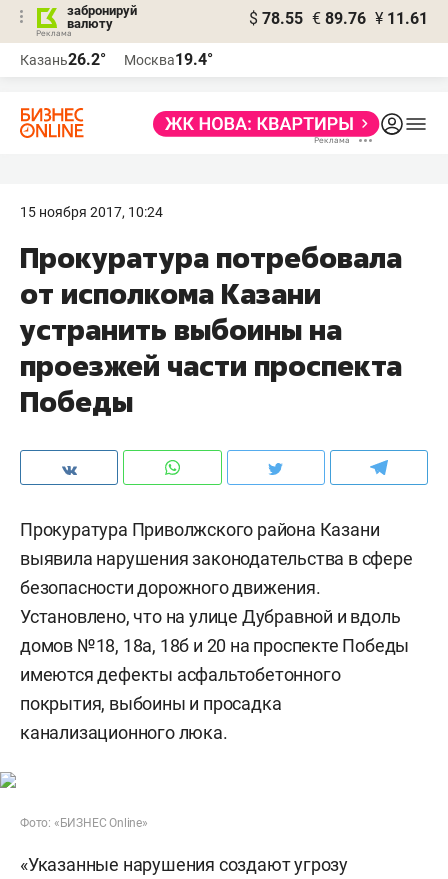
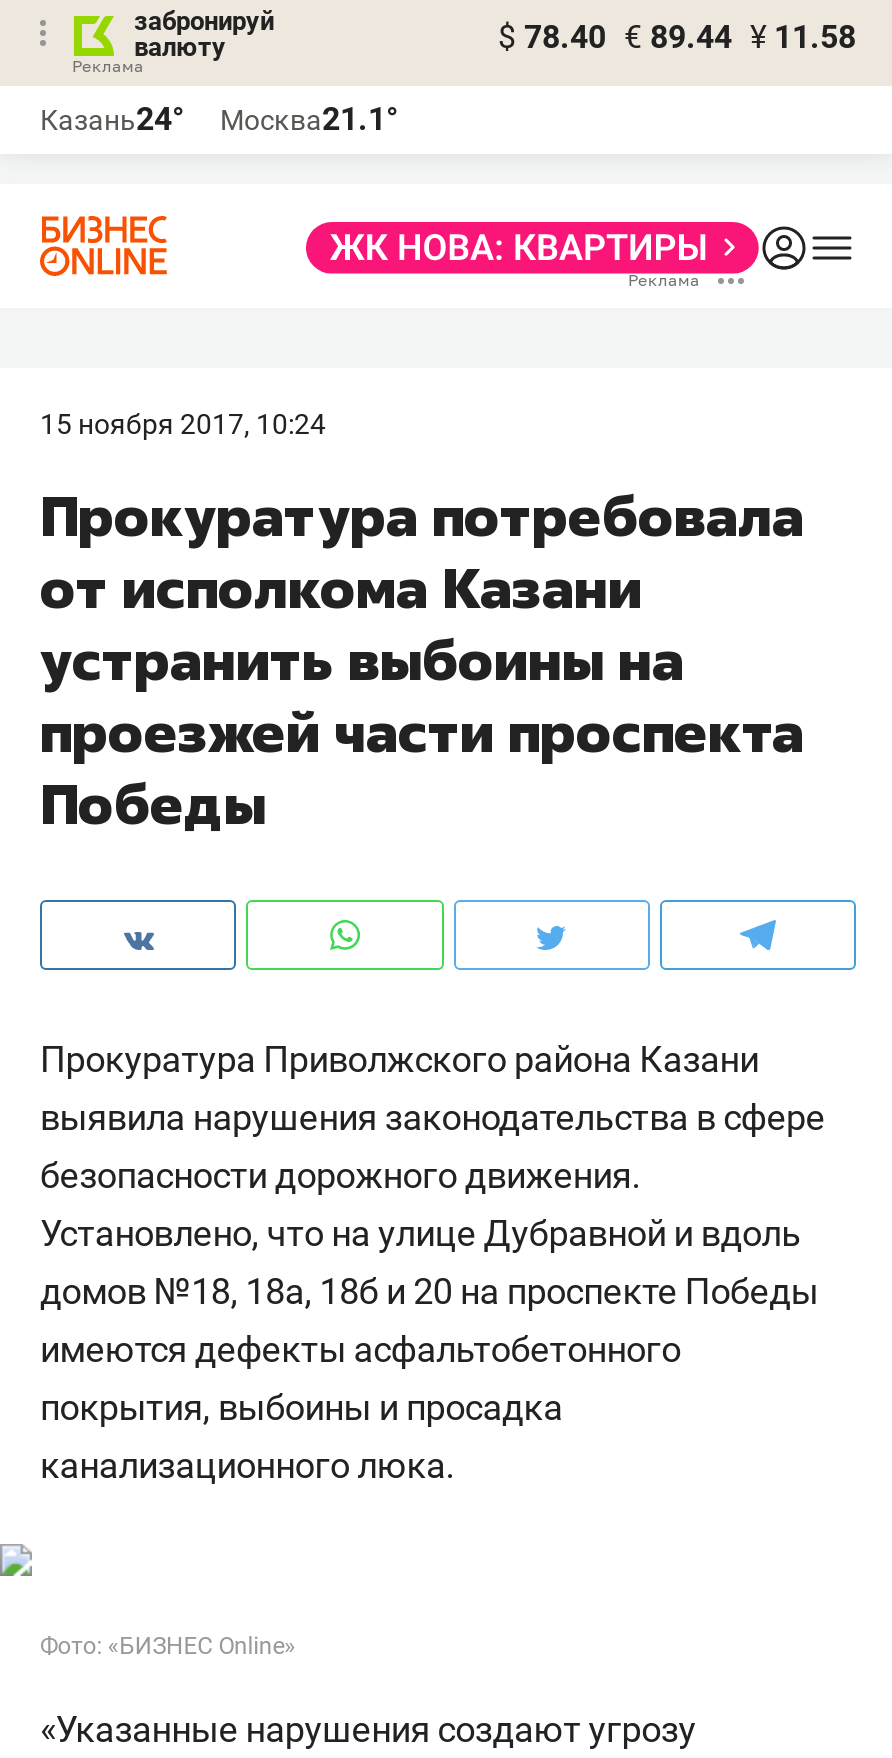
- $ 78.55 € 89.76 ¥ 11.61
+ $ 78.40 € 89.44 ¥ 11.58

- Казань26.2°
+ Казань24°

- Москва19.4°
+ Москва21.1°
